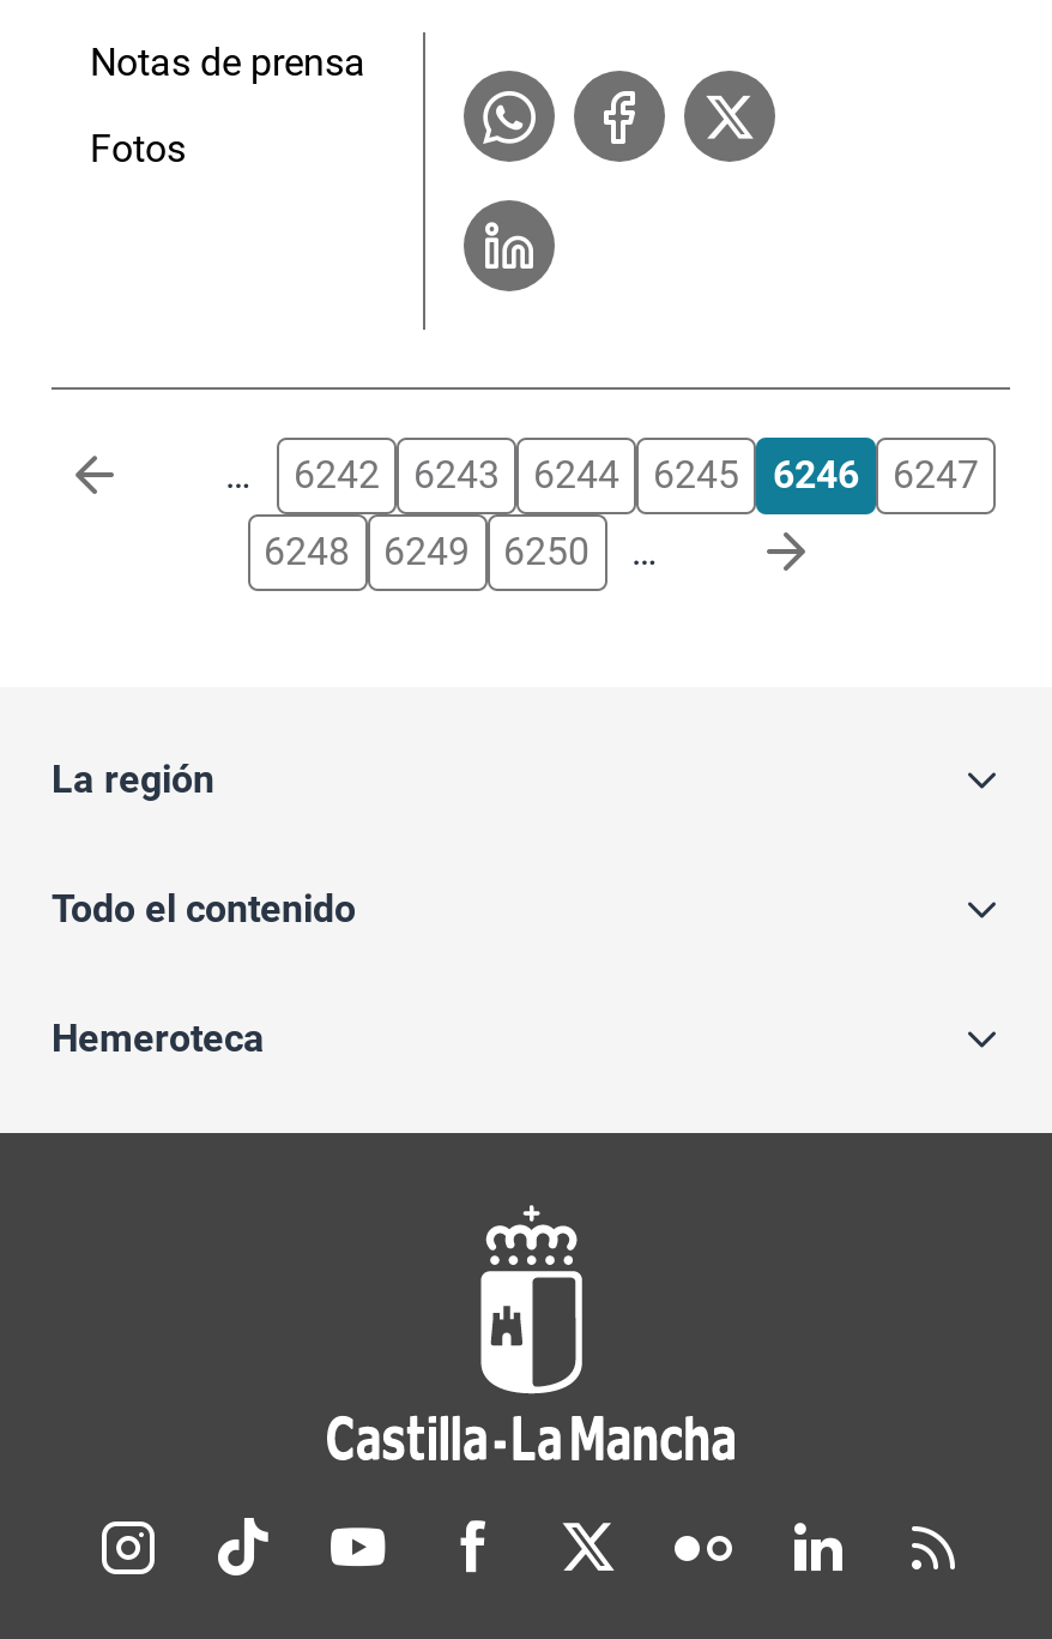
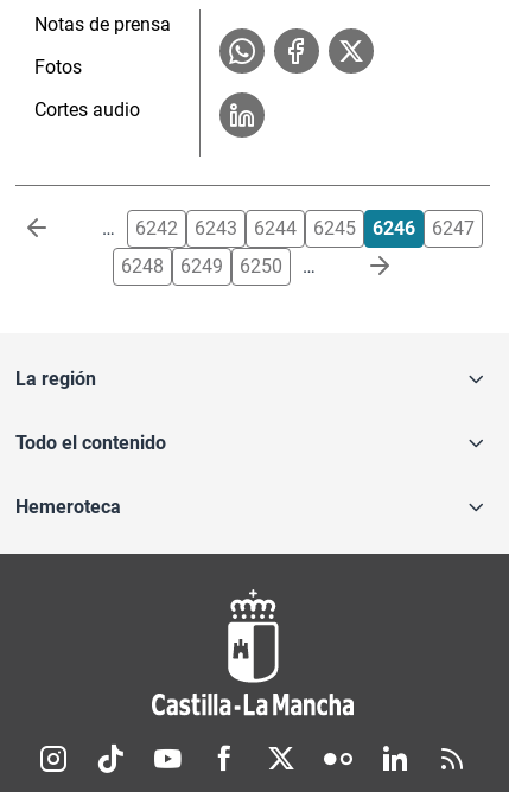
+ Cortes audio
